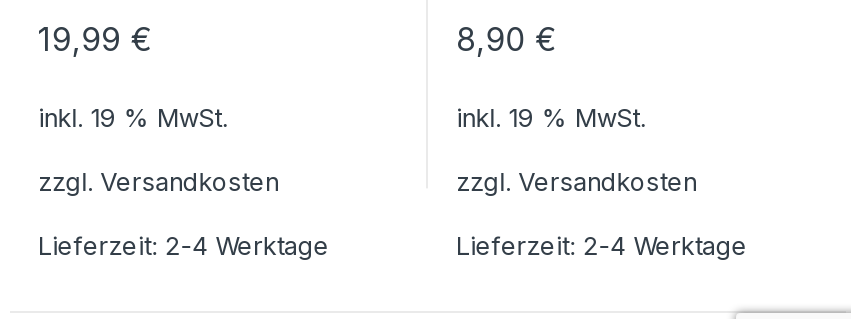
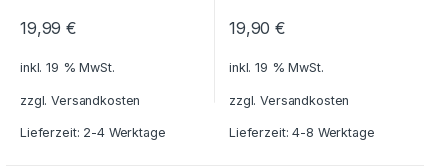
- 8,90 €
+ 19,90 €

- Lieferzeit: 2-4 Werktage
+ Lieferzeit: 4-8 Werktage
